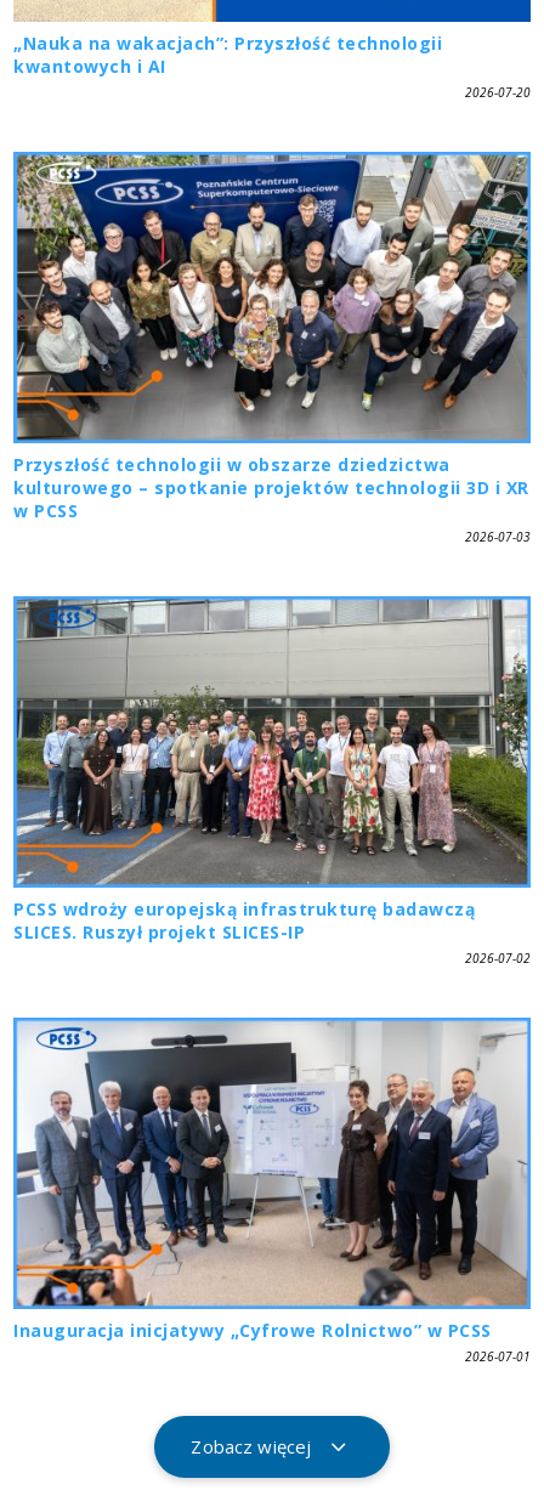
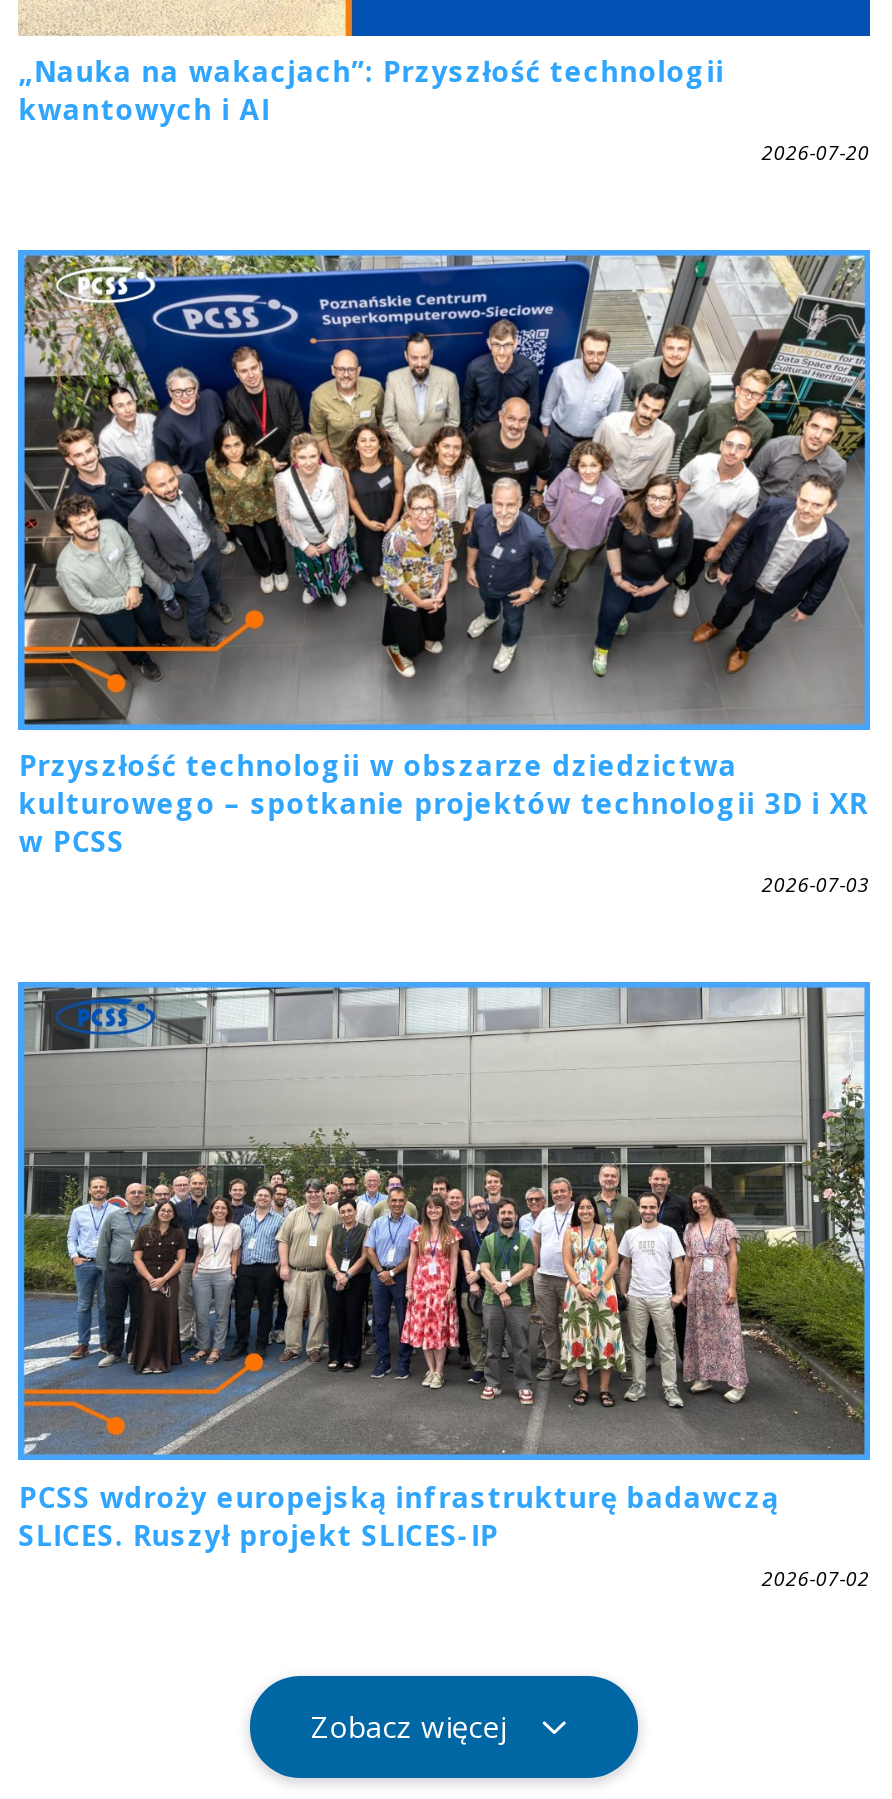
- [image]
- Inauguracja inicjatywy „Cyfrowe Rolnictwo” w PCSS
- 2026-07-01
